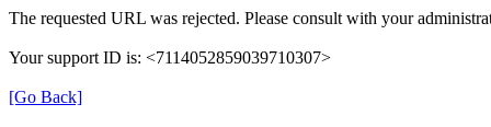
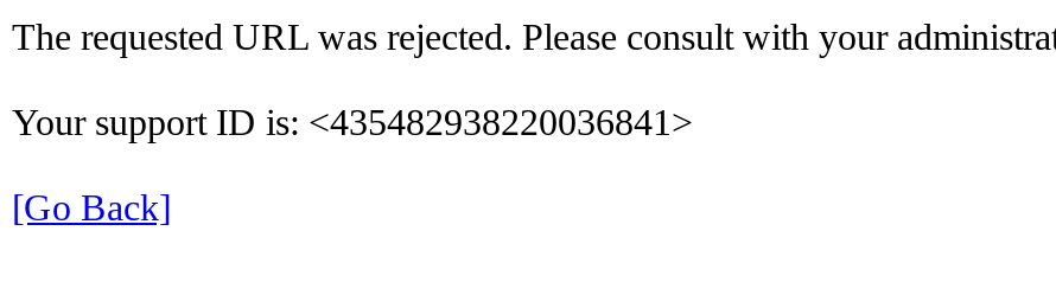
- Your support ID is: <7114052859039710307>
+ Your support ID is: <435482938220036841>
